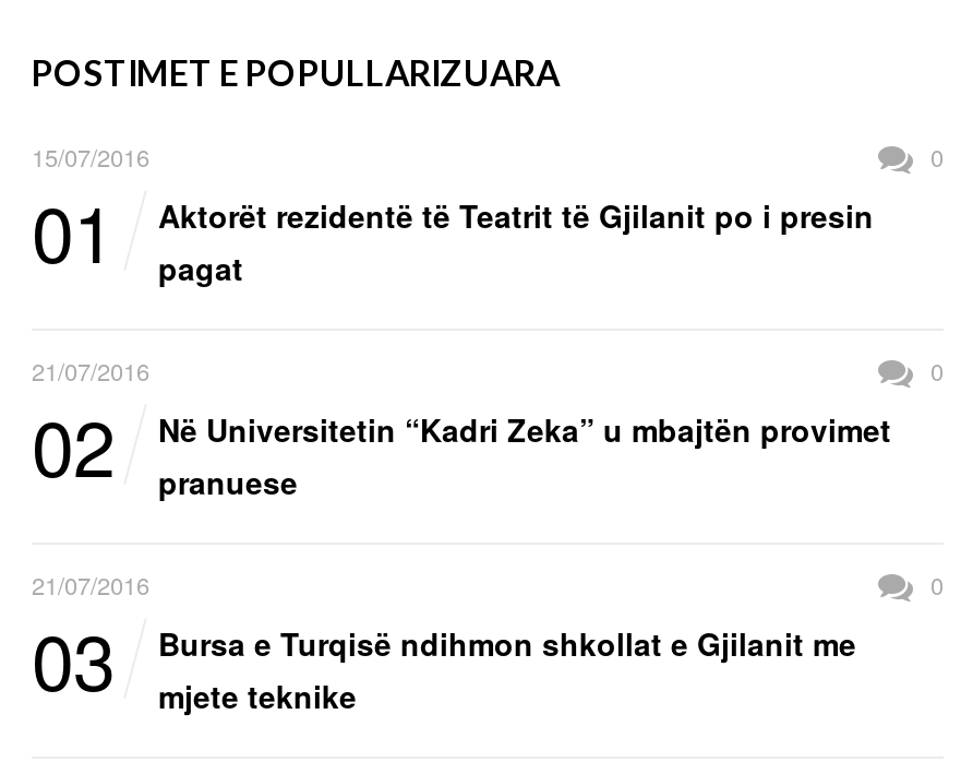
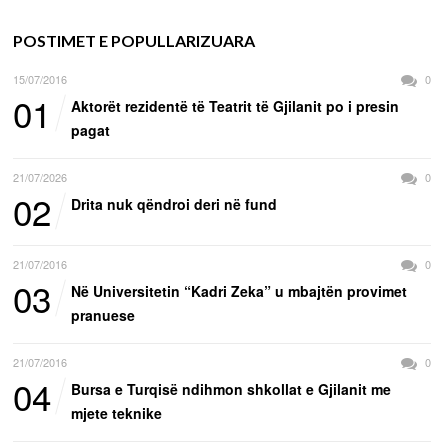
- 21/07/2016
+ 21/07/2026

+ Drita nuk qëndroi deri në fund
+ 21/07/2016
+ 0
+ 03

- 03 Bursa e Turqisë ndihmon shkollat e Gjilanit me mjete teknike
+ 04 Bursa e Turqisë ndihmon shkollat e Gjilanit me mjete teknike
